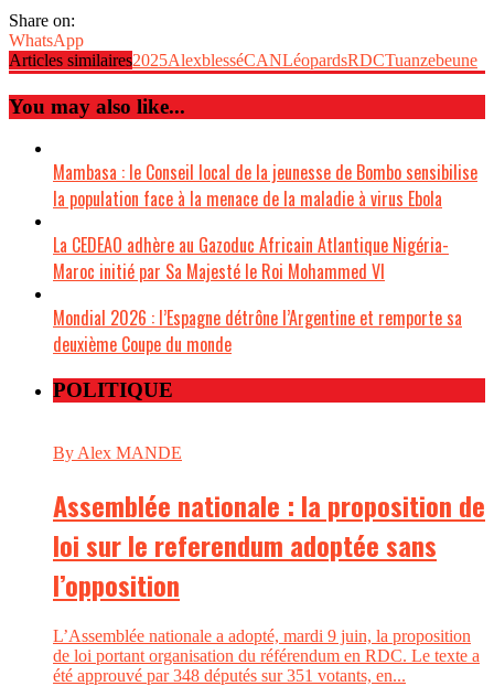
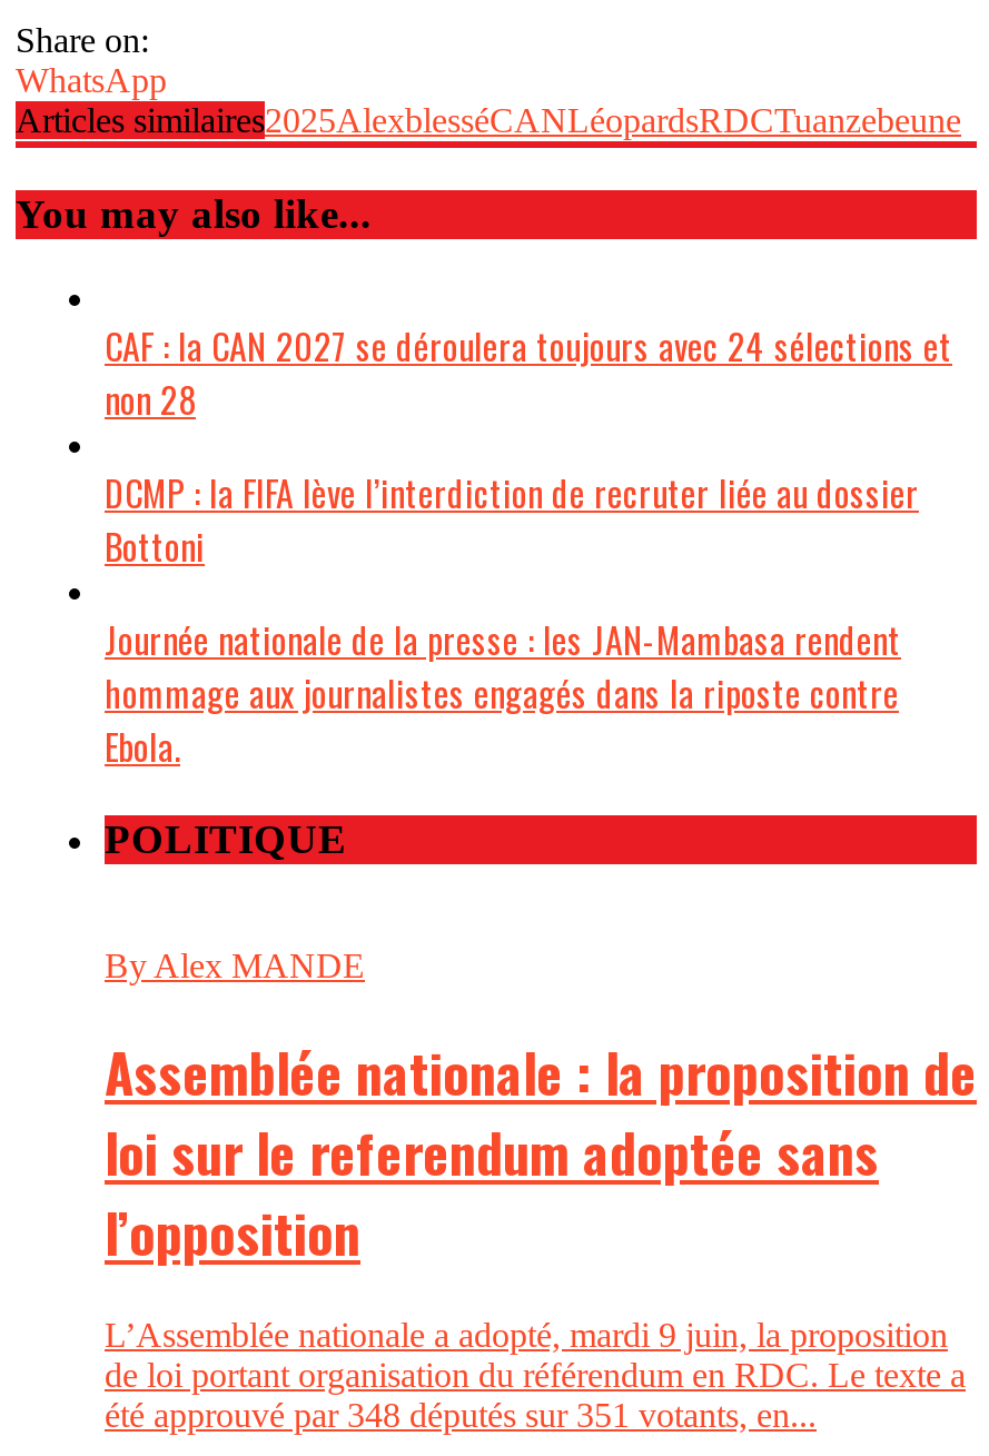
- Mambasa : le Conseil local de la jeunesse de Bombo sensibilise
- la population face à la menace de la maladie à virus Ebola
+ CAF : la CAN 2027 se déroulera toujours avec 24 sélections et
+ non 28

- La CEDEAO adhère au Gazoduc Africain Atlantique Nigéria-
- Maroc initié par Sa Majesté le Roi Mohammed VI
+ DCMP : la FIFA lève l’interdiction de recruter liée au dossier
+ Bottoni

- Mondial 2026 : l’Espagne détrône l’Argentine et remporte sa
- deuxième Coupe du monde
+ Journée nationale de la presse : les JAN-Mambasa rendent
+ hommage aux journalistes engagés dans la riposte contre
+ Ebola.
